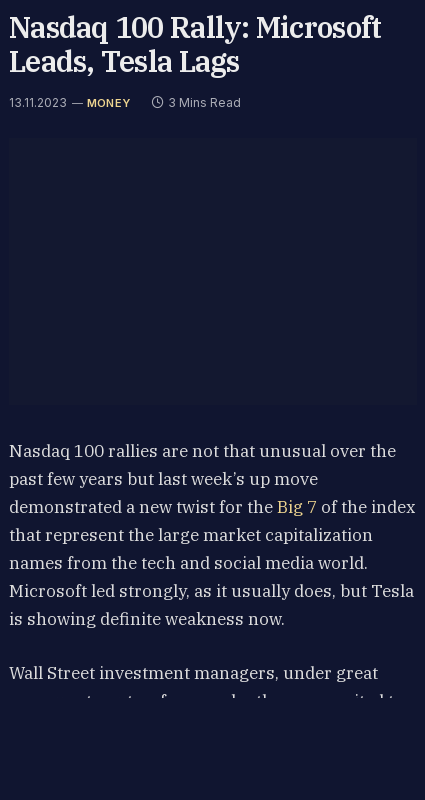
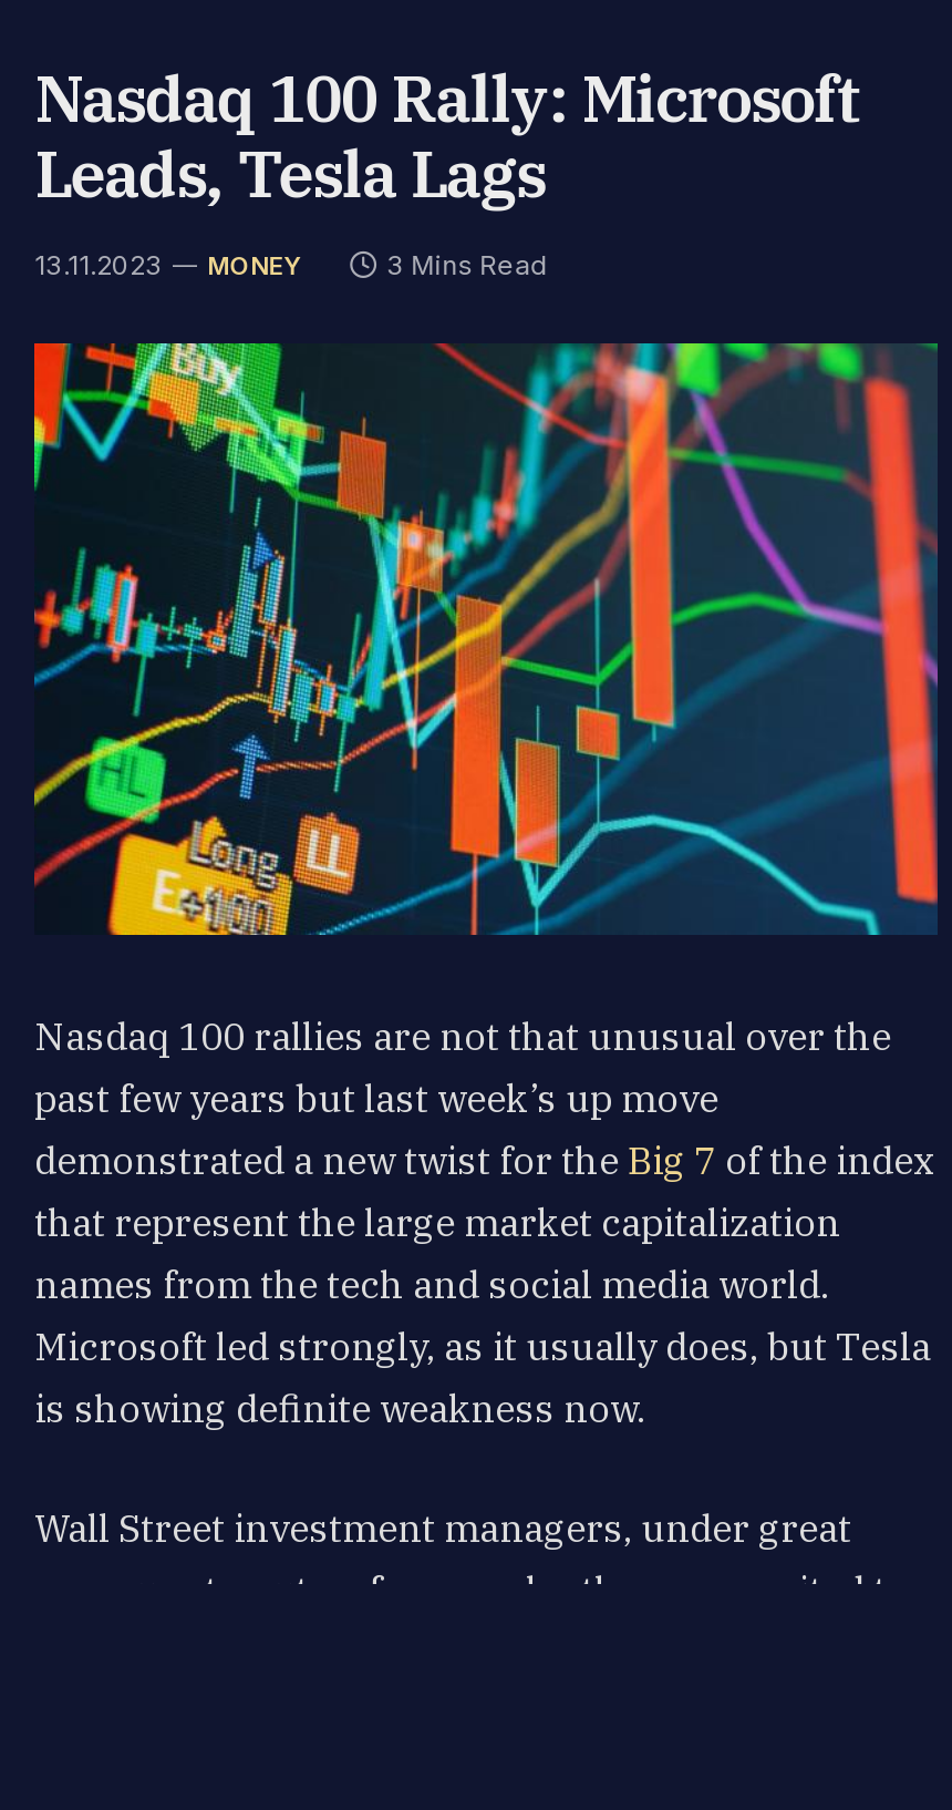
+ [image]
